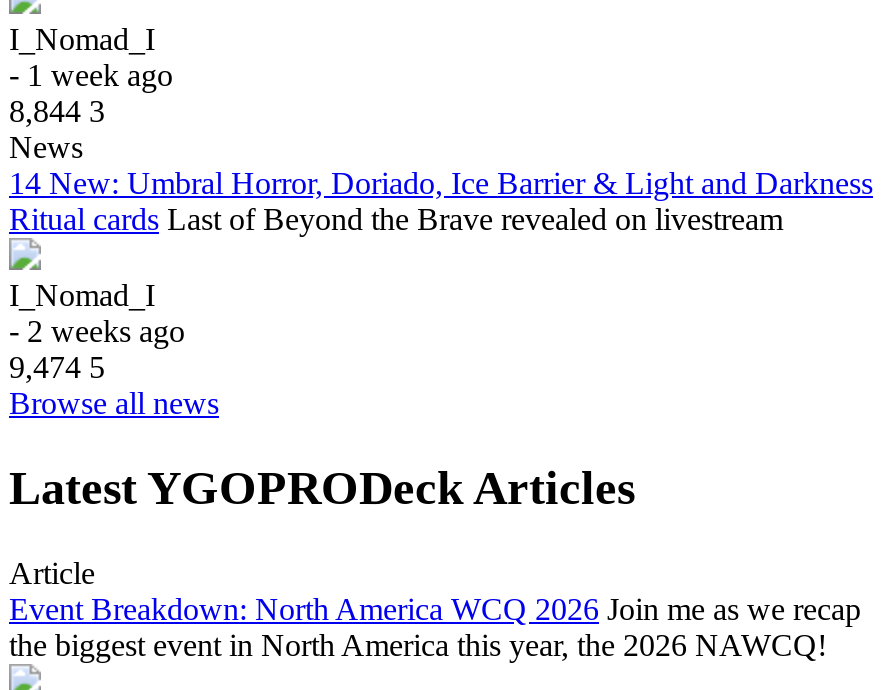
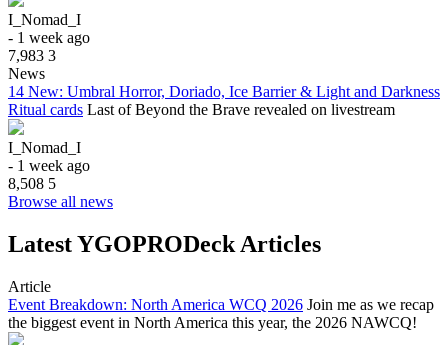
- 8,844 3
+ 7,983 3

- - 2 weeks ago
+ - 1 week ago

- 9,474 5
+ 8,508 5
